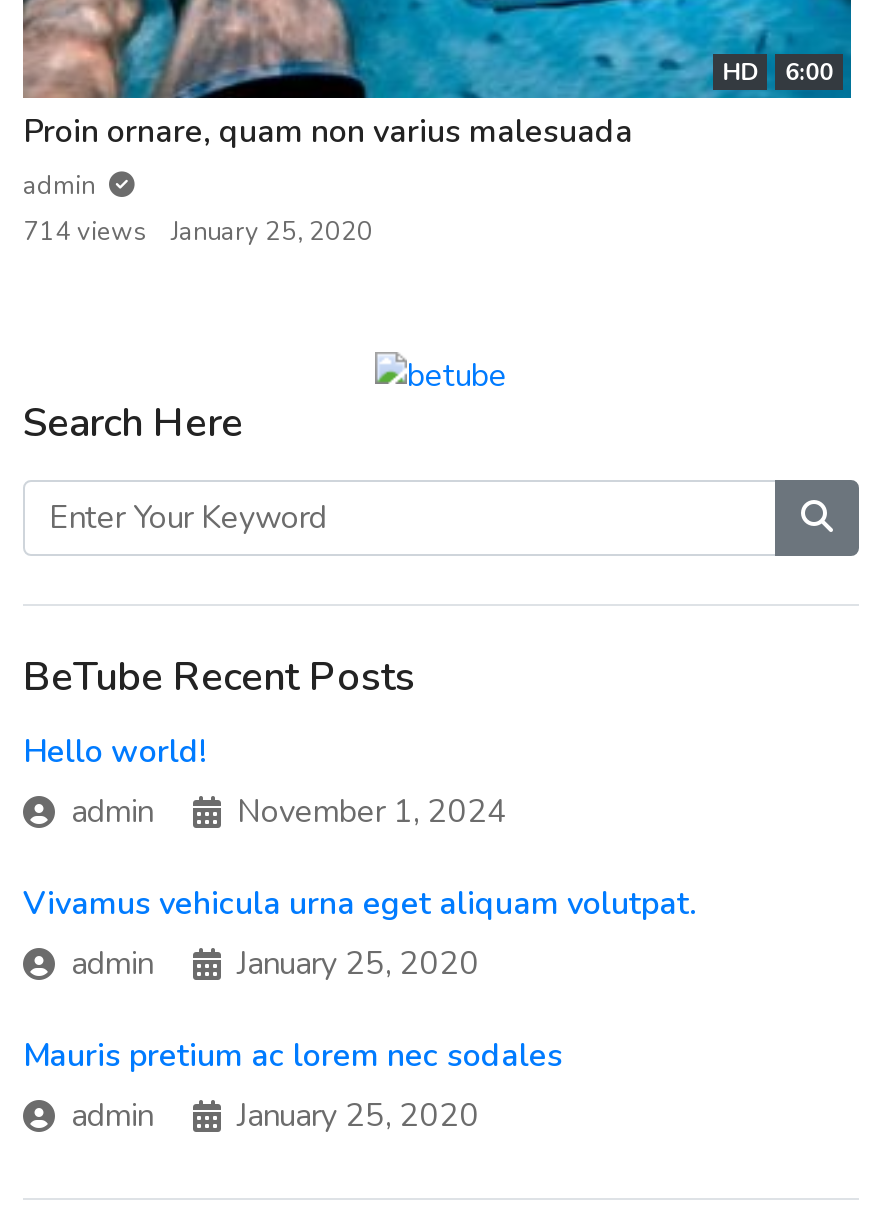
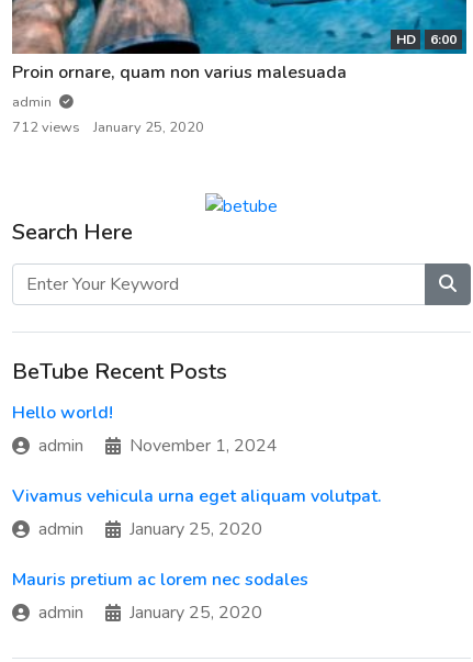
- 714 views January 25, 2020
+ 712 views January 25, 2020
